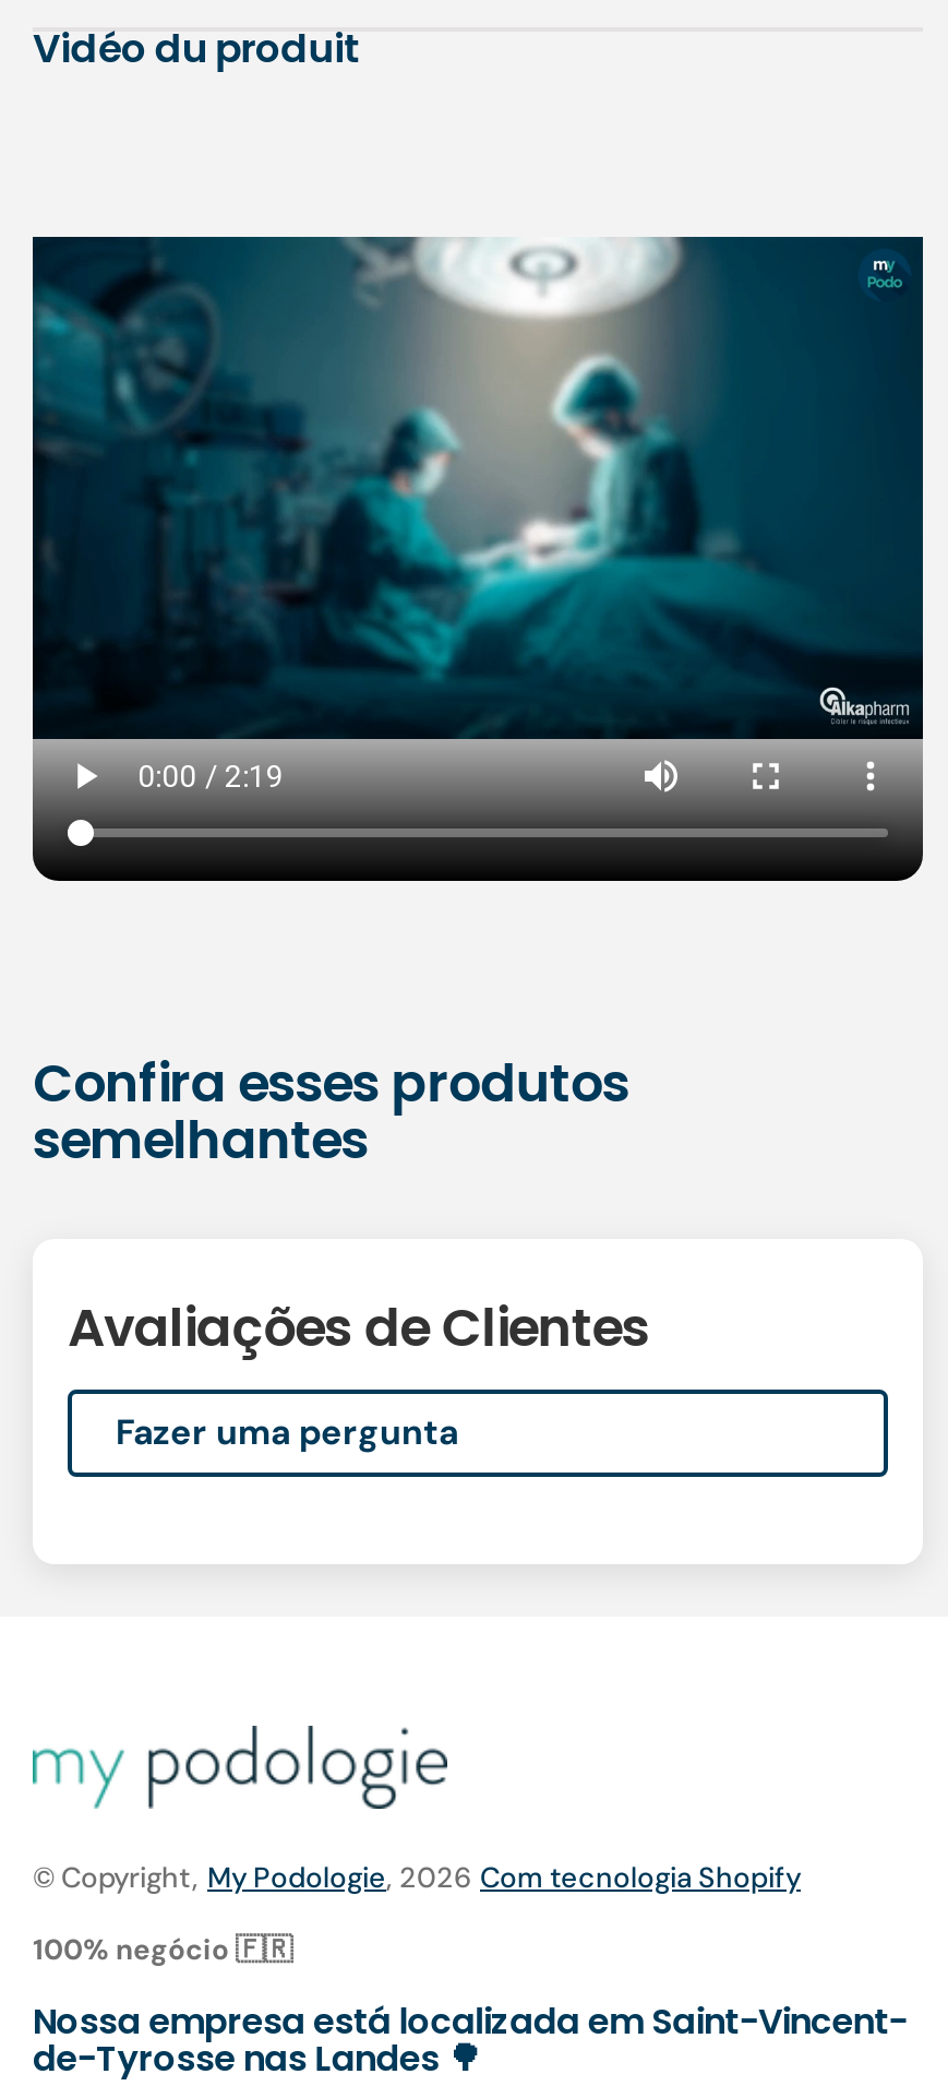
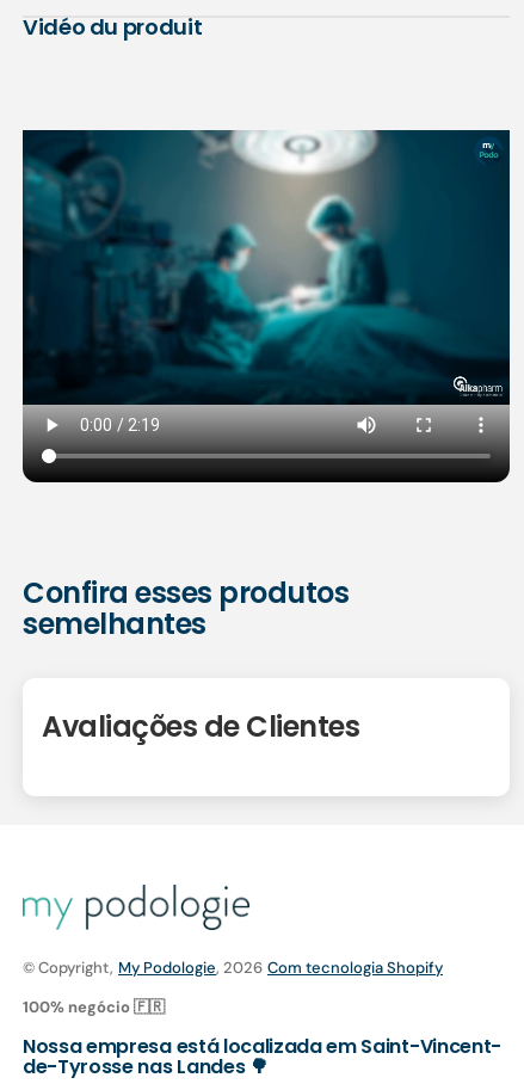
- Fazer uma pergunta
